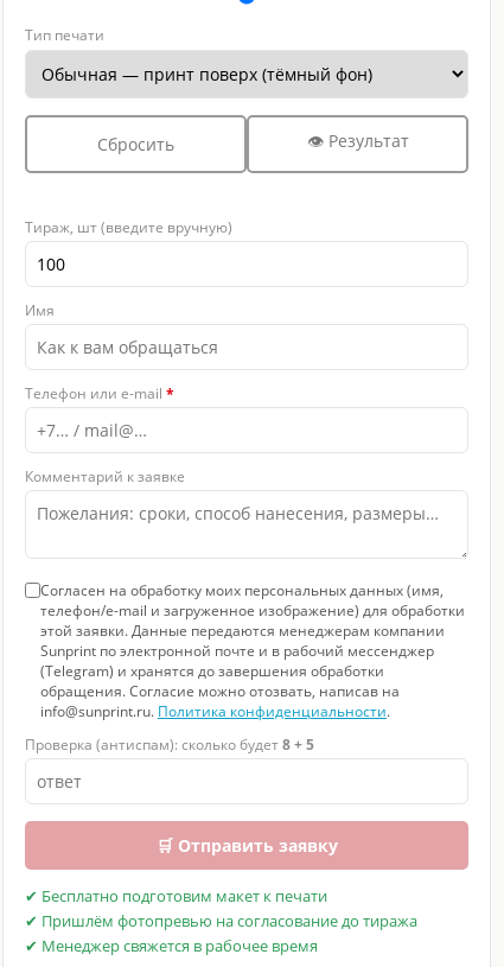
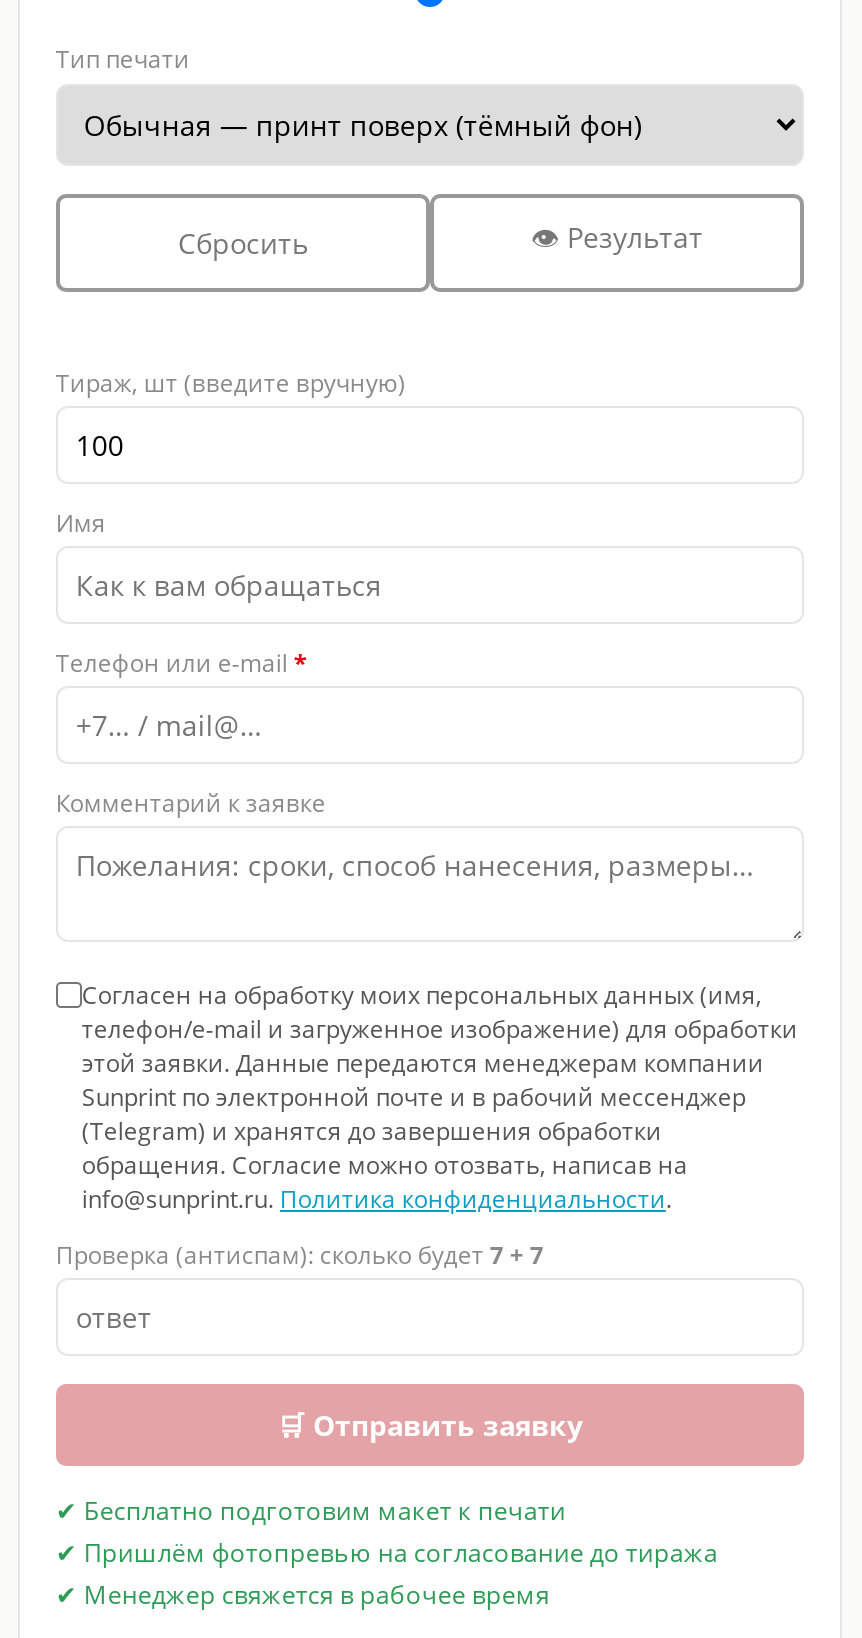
- Проверка (антиспам): сколько будет 8 + 5
+ Проверка (антиспам): сколько будет 7 + 7
